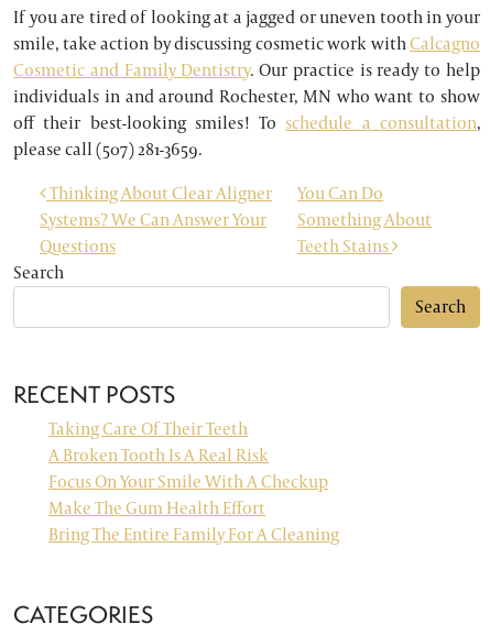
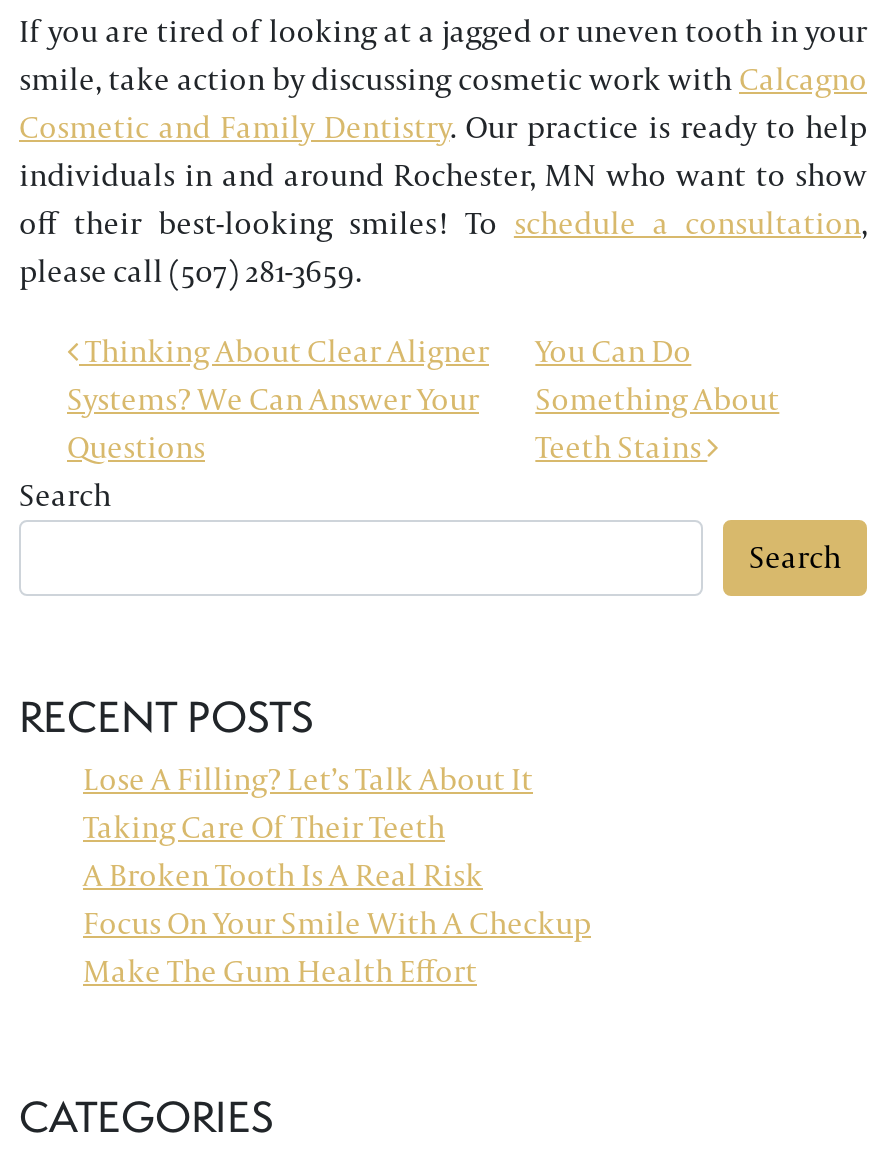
+ Lose A Filling? Let’s Talk About It

moved down: Taking Care Of Their Teeth | A Broken Tooth Is A Real Risk | Focus On Your Smile With A Checkup | Make The Gum Health Effort

- Bring The Entire Family For A Cleaning
